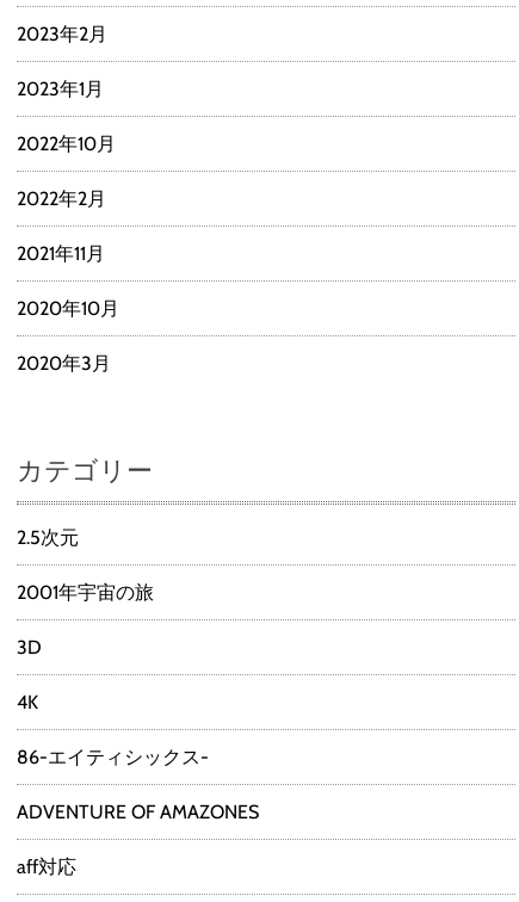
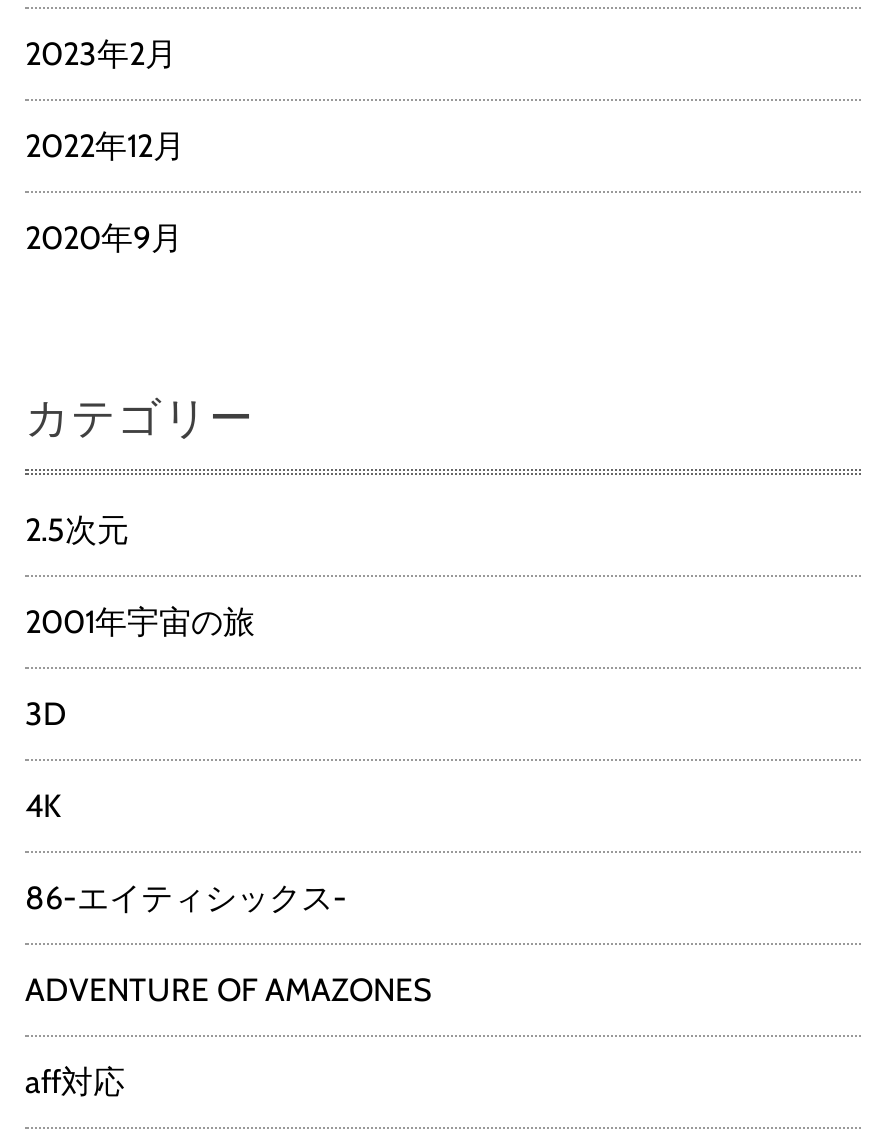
- 2023年1月
- 2022年10月
- 2022年2月
- 2021年11月
- 2020年10月
- 2020年3月
+ 2022年12月
+ 2020年9月
